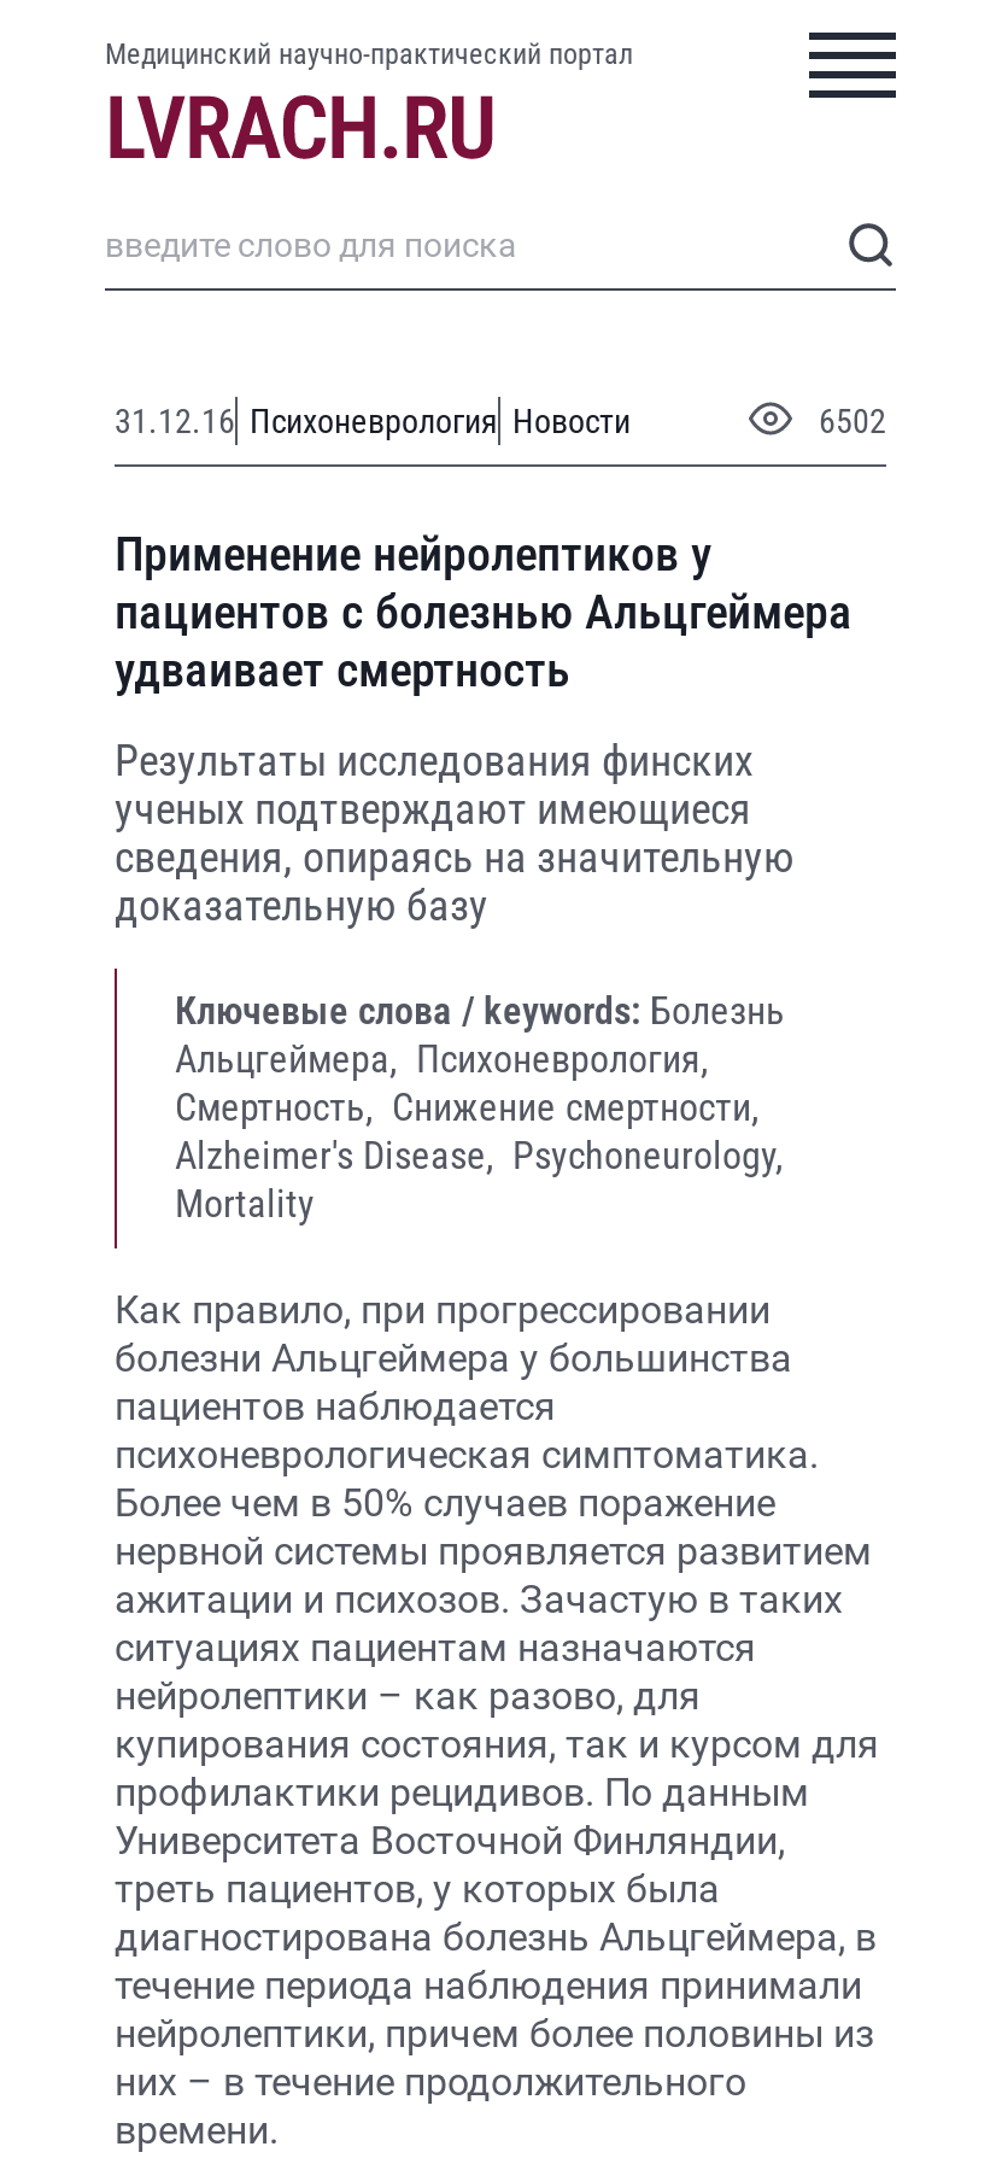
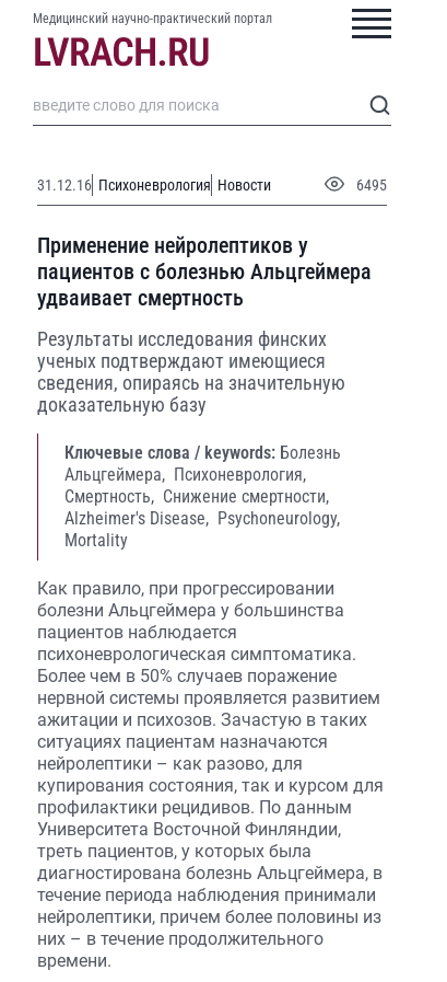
- 6502
+ 6495
